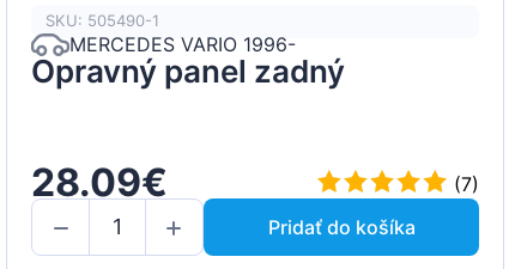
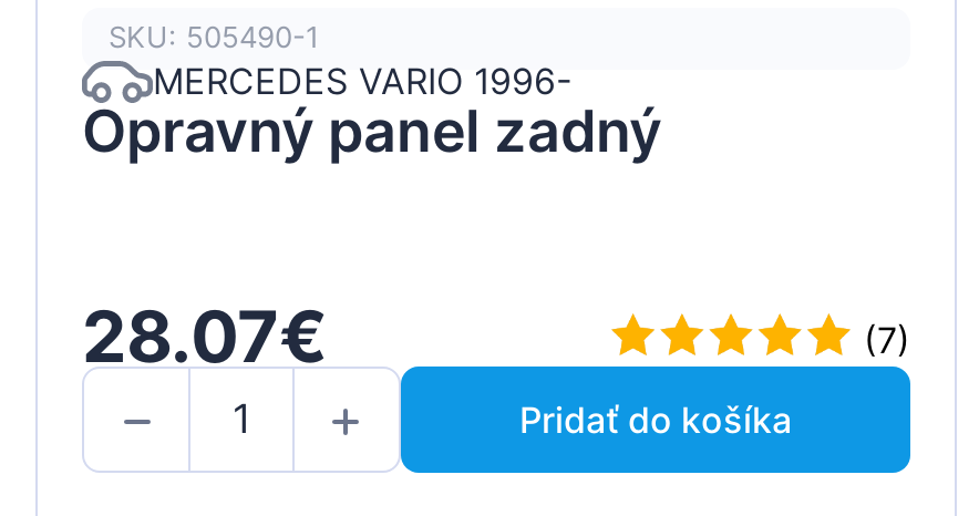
- 28.09€
+ 28.07€
